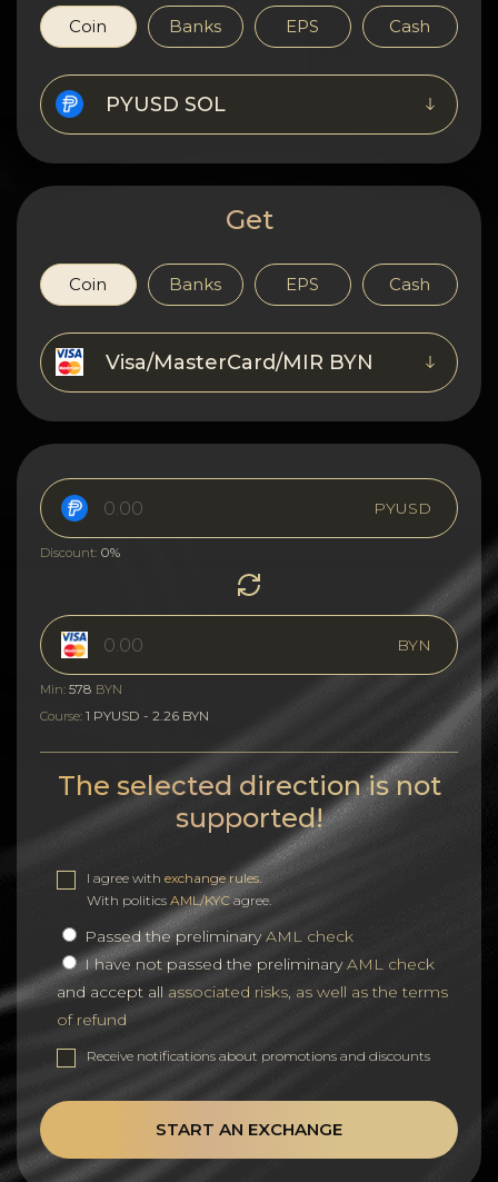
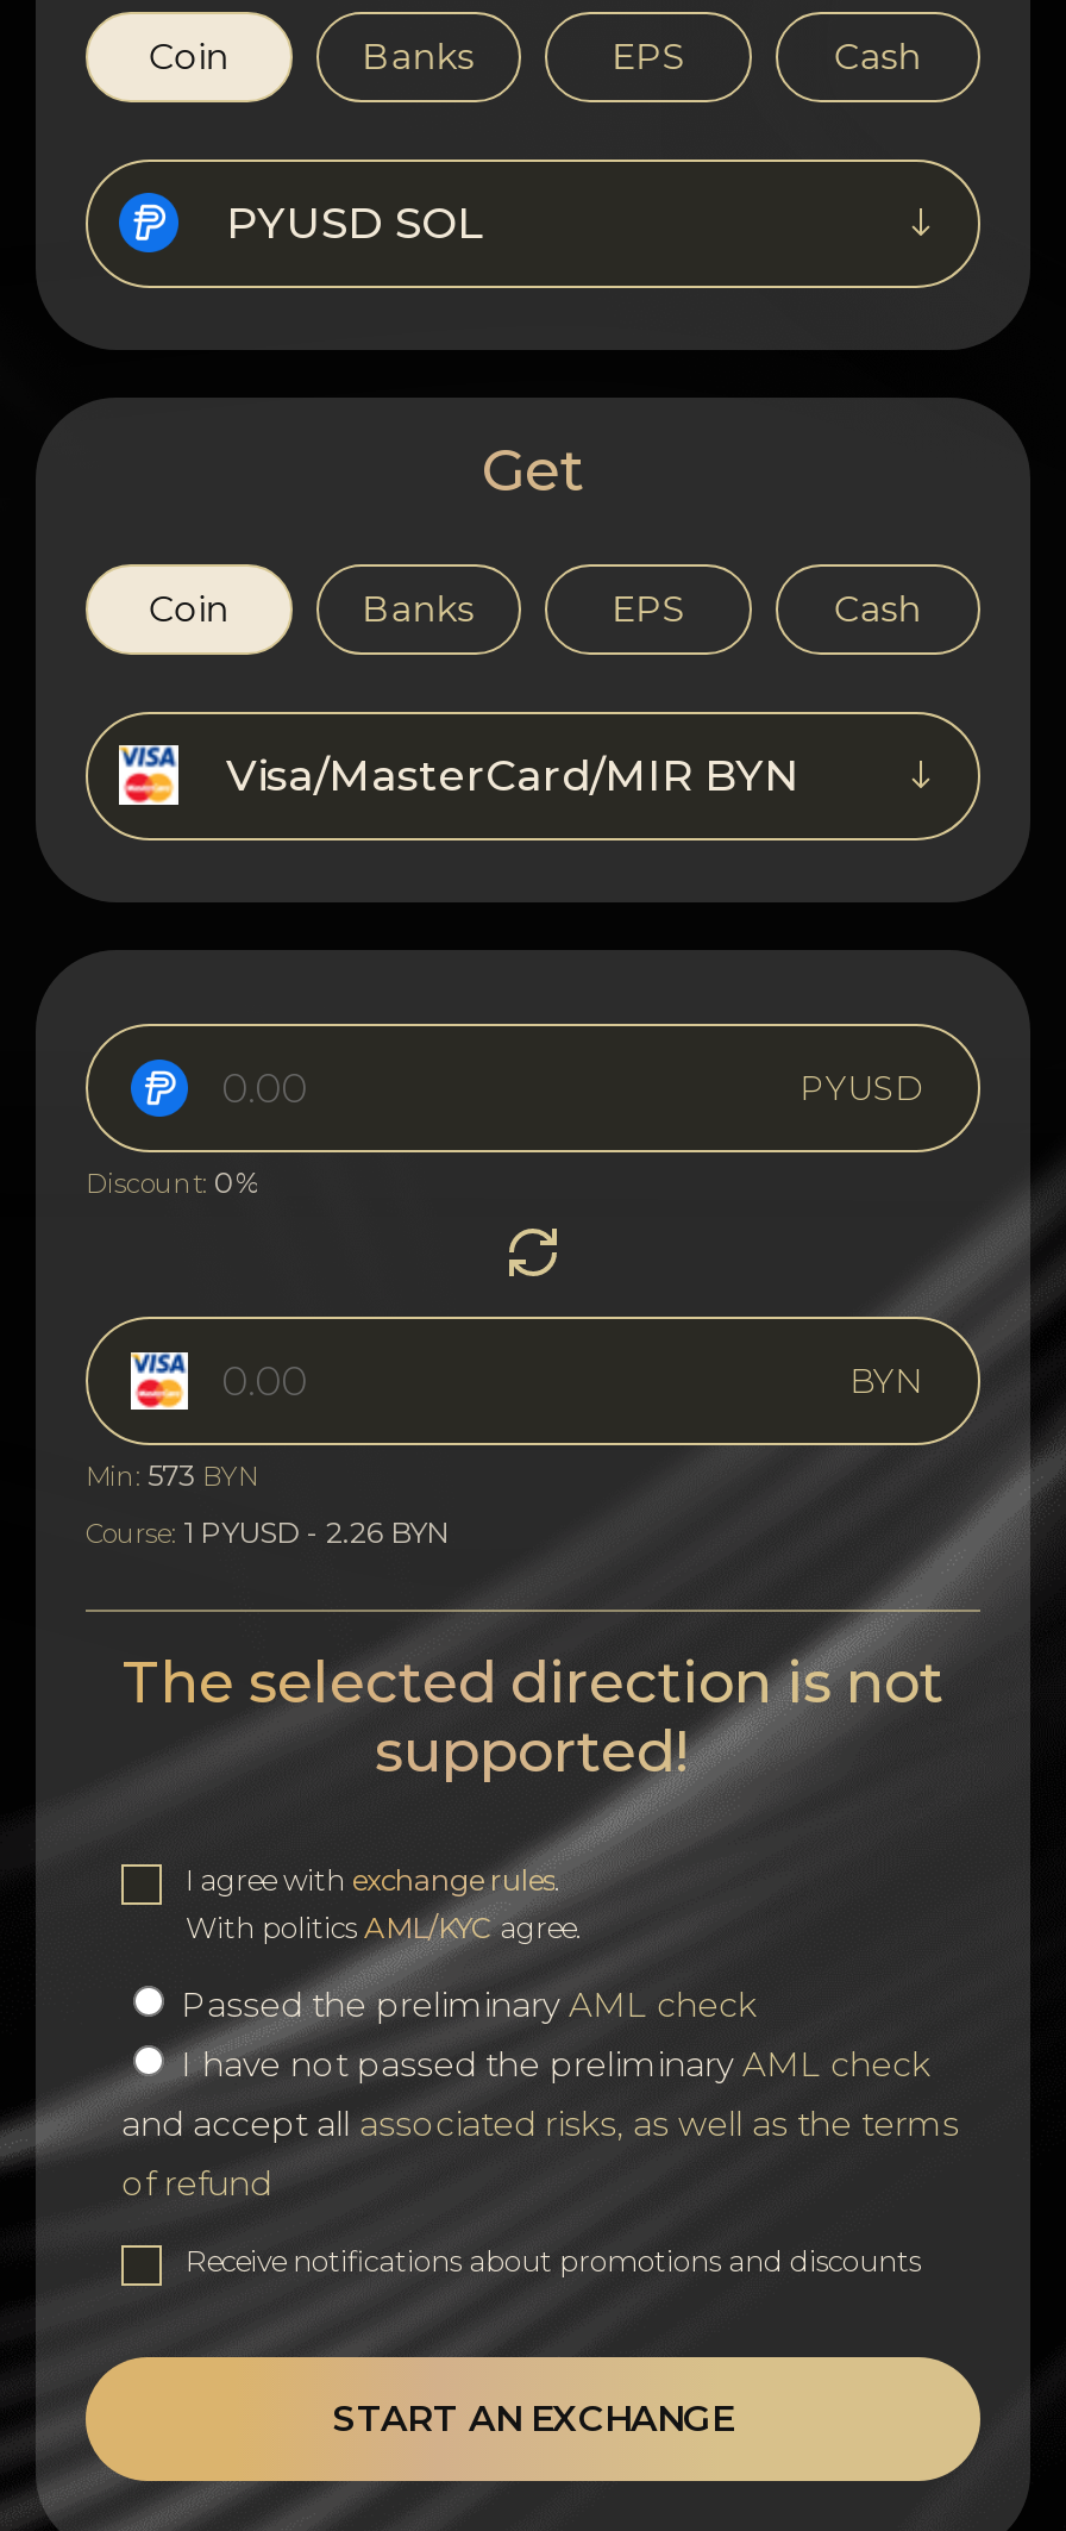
- Min: 578 BYN
+ Min: 573 BYN
